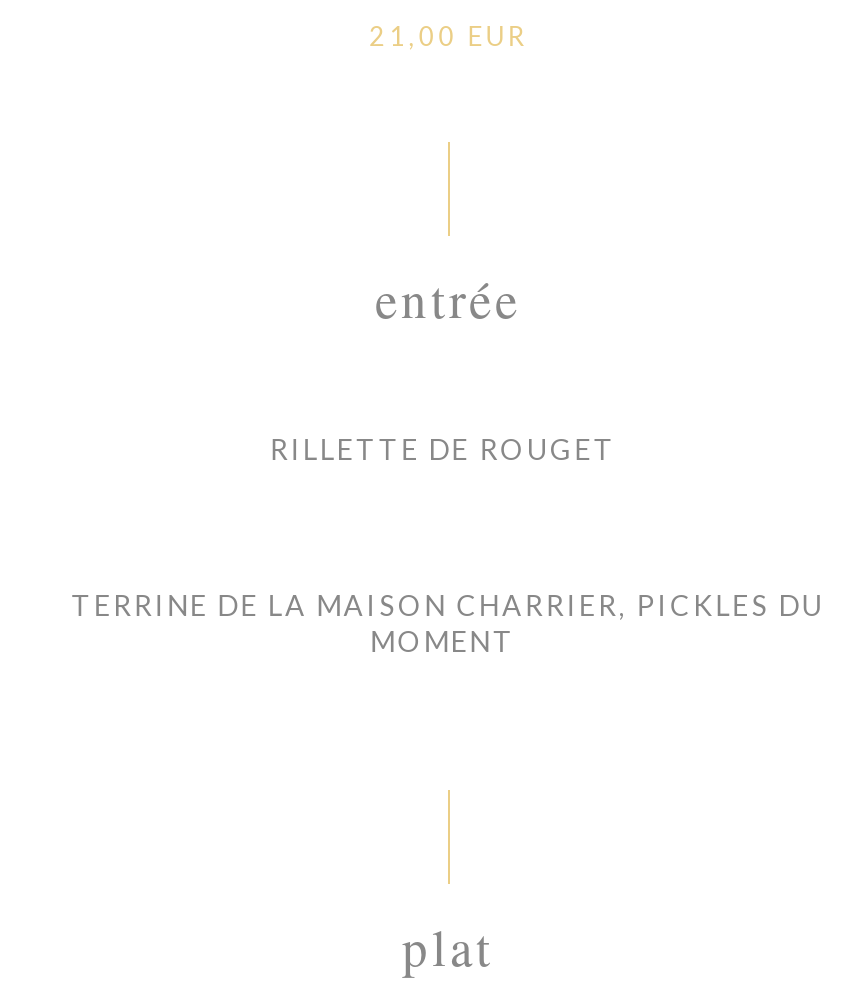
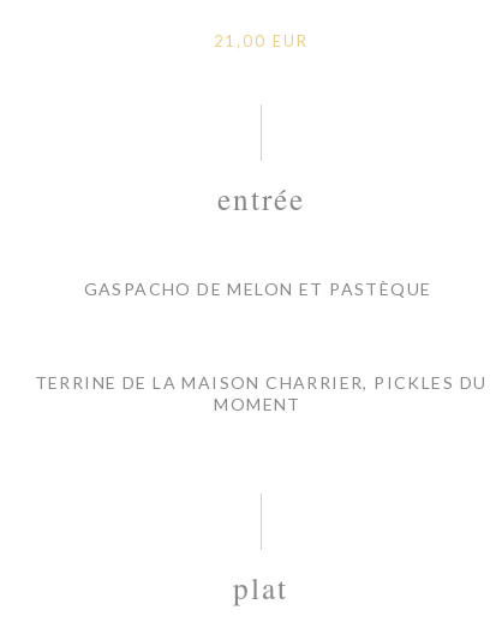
- RILLETTE DE ROUGET
+ GASPACHO DE MELON ET PASTÈQUE
